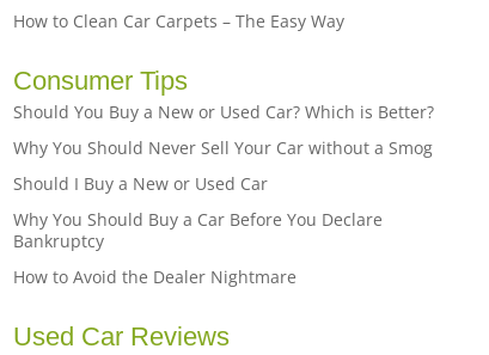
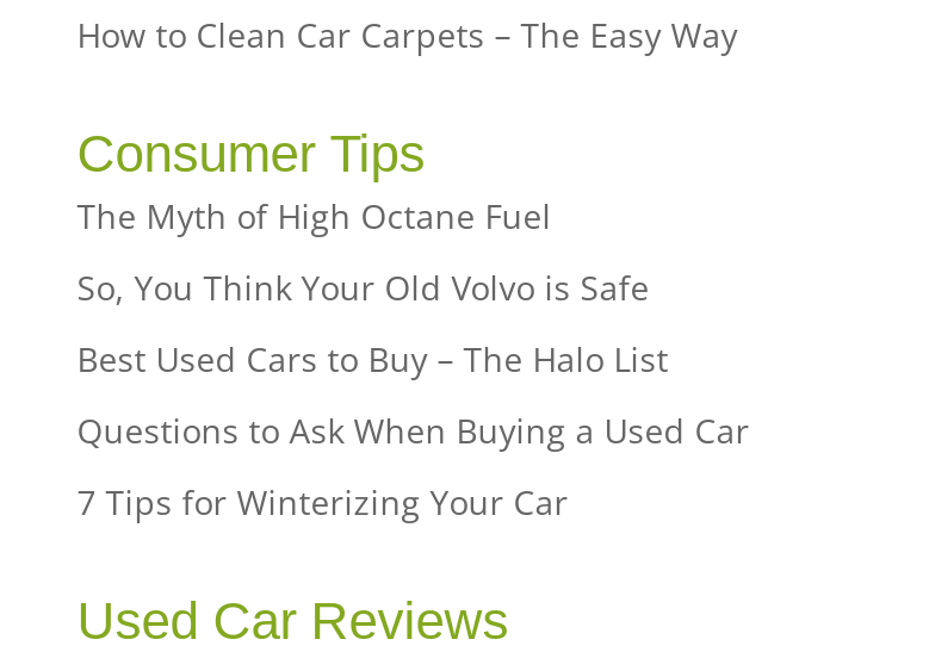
- Should You Buy a New or Used Car? Which is Better?
+ The Myth of High Octane Fuel

- Why You Should Never Sell Your Car without a Smog
+ So, You Think Your Old Volvo is Safe

- Should I Buy a New or Used Car
+ Best Used Cars to Buy – The Halo List

- Why You Should Buy a Car Before You Declare
- Bankruptcy
+ Questions to Ask When Buying a Used Car

- How to Avoid the Dealer Nightmare
+ 7 Tips for Winterizing Your Car
